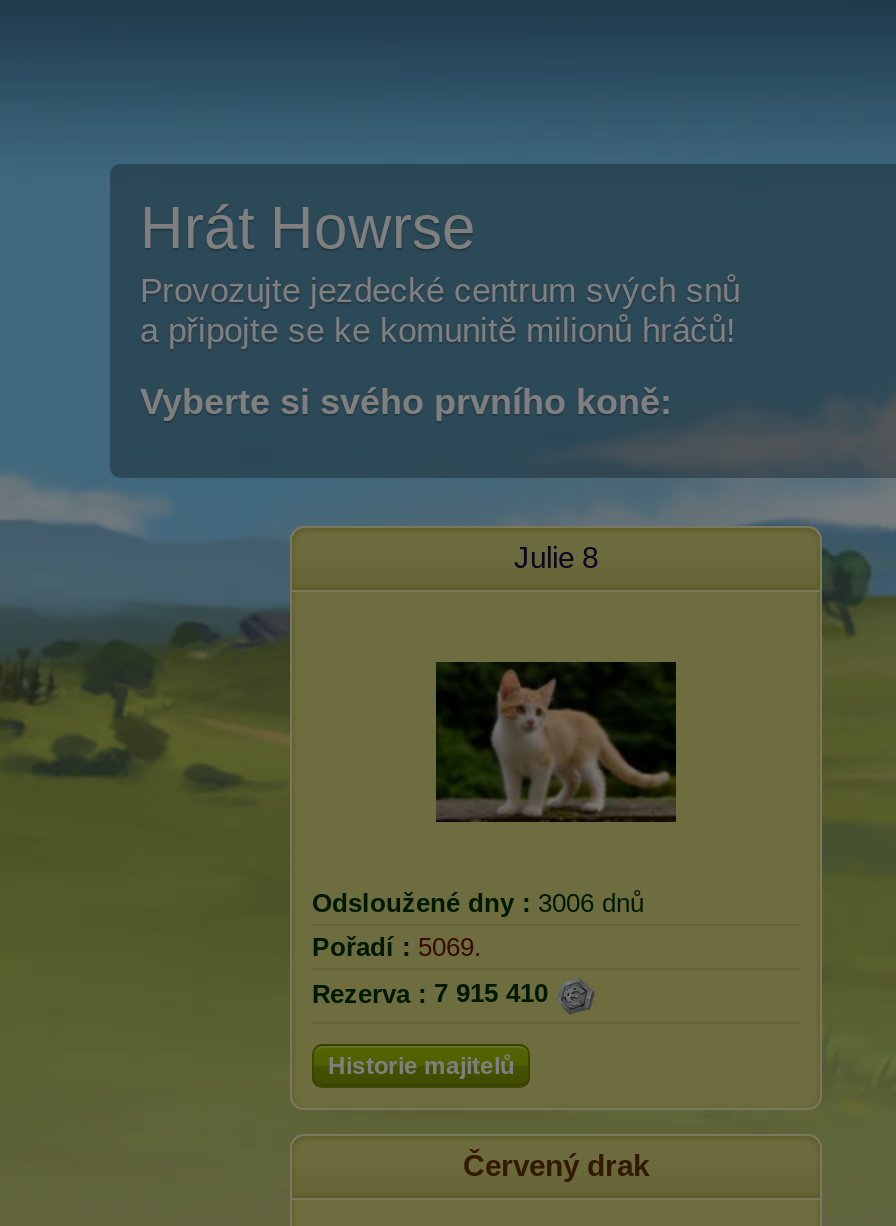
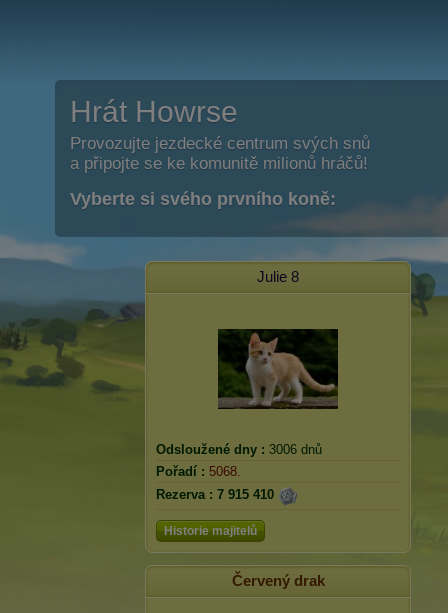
- Pořadí : 5069.
+ Pořadí : 5068.
